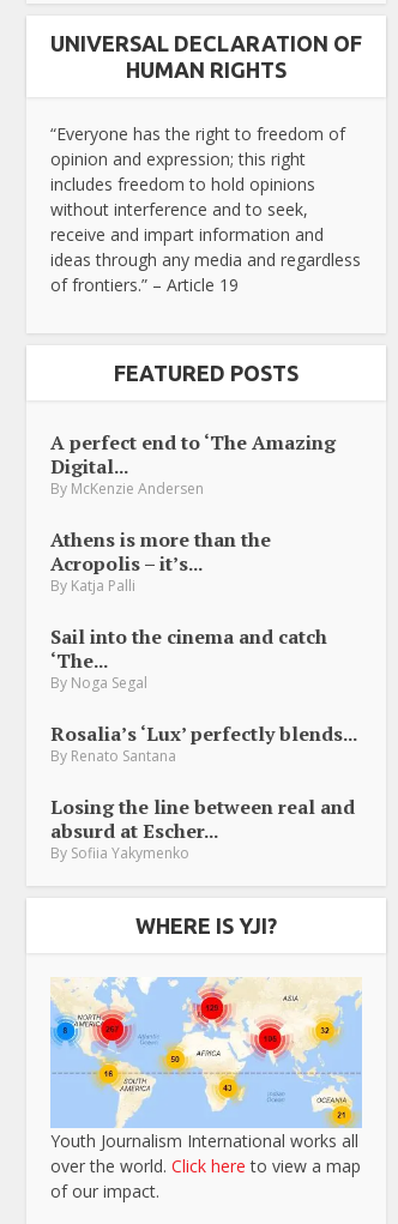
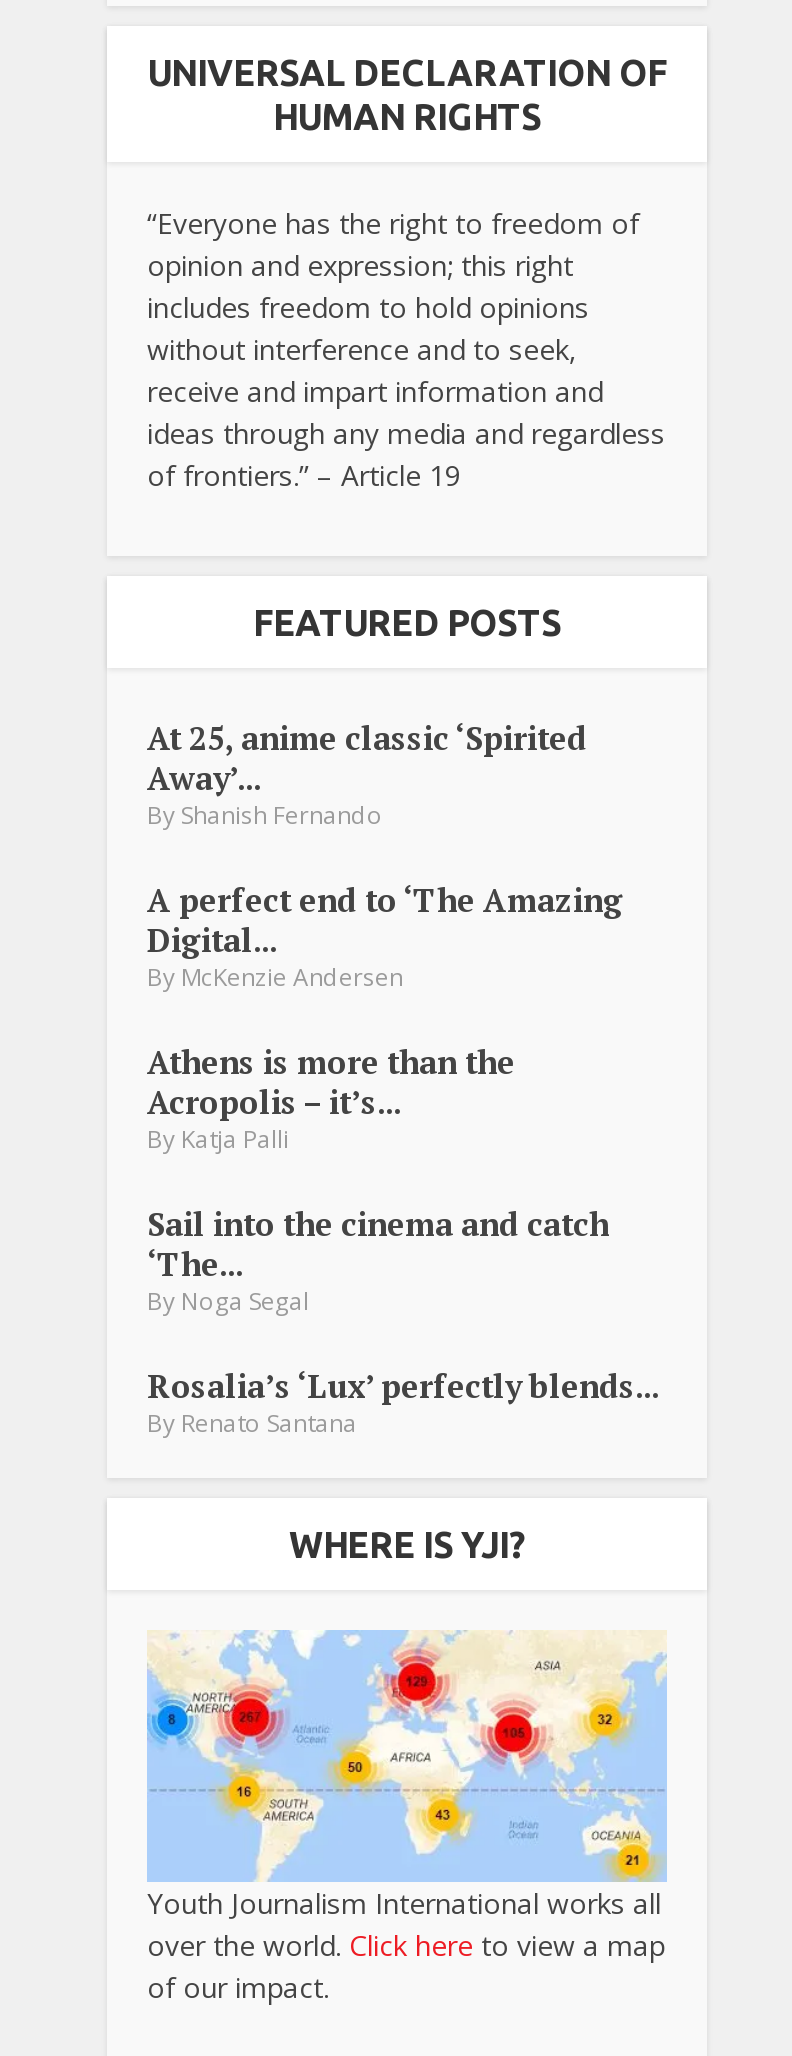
+ At 25, anime classic ‘Spirited
+ Away’...
+ By Shanish Fernando

moved down: A perfect end to ‘The Amazing | Digital... | By McKenzie Andersen | ... | Rosalia’s ‘Lux’ perfectly blends... | By Renato Santana

- Losing the line between real and
- absurd at Escher...
- By Sofiia Yakymenko
